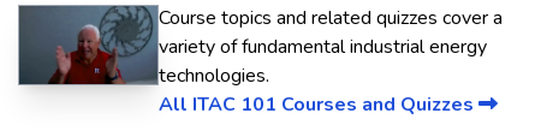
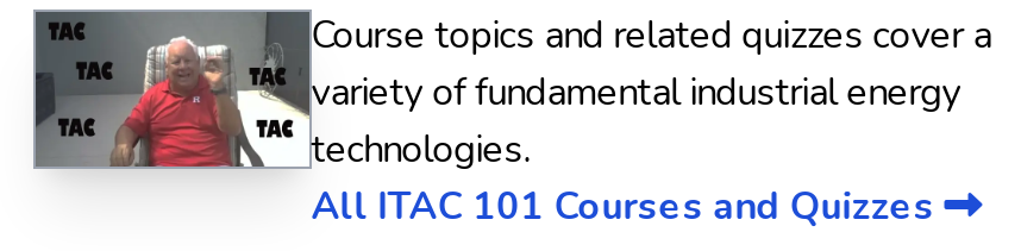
- [image]
+ [image]
